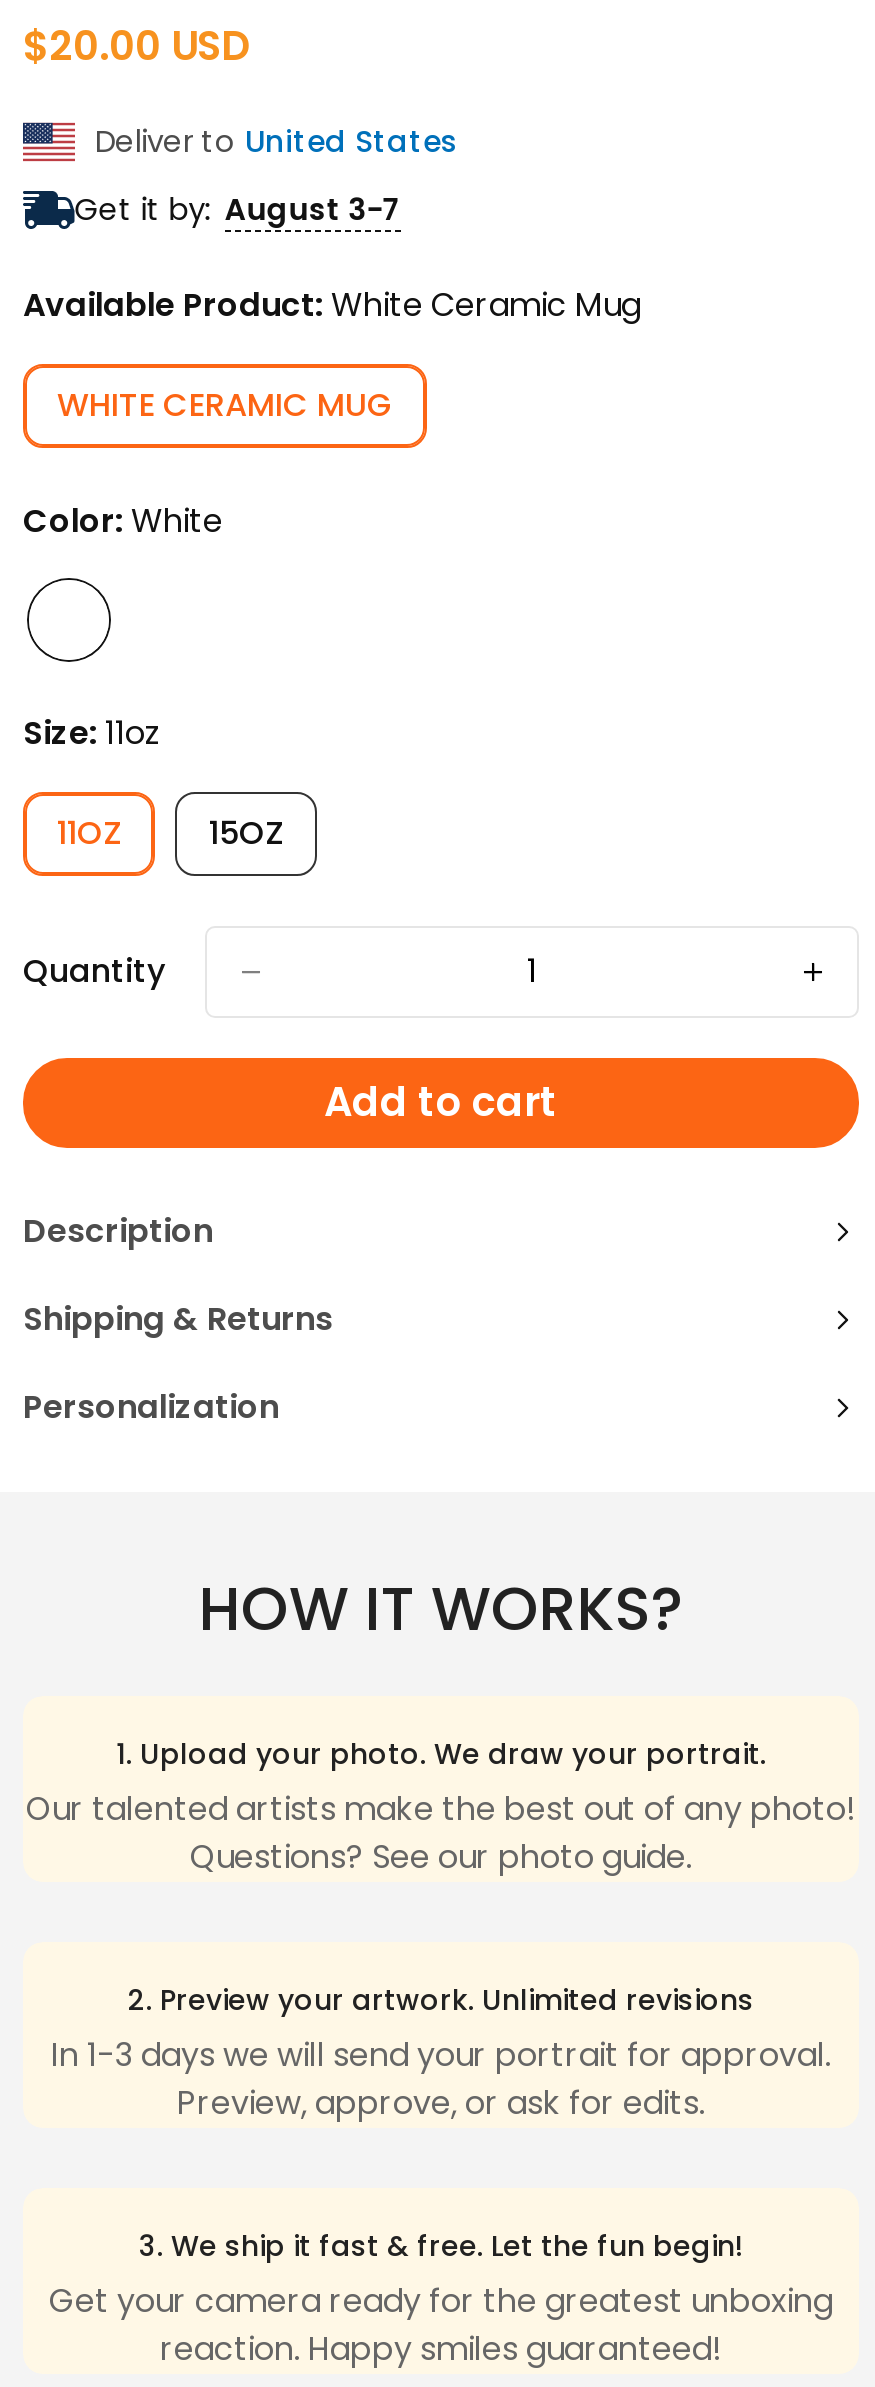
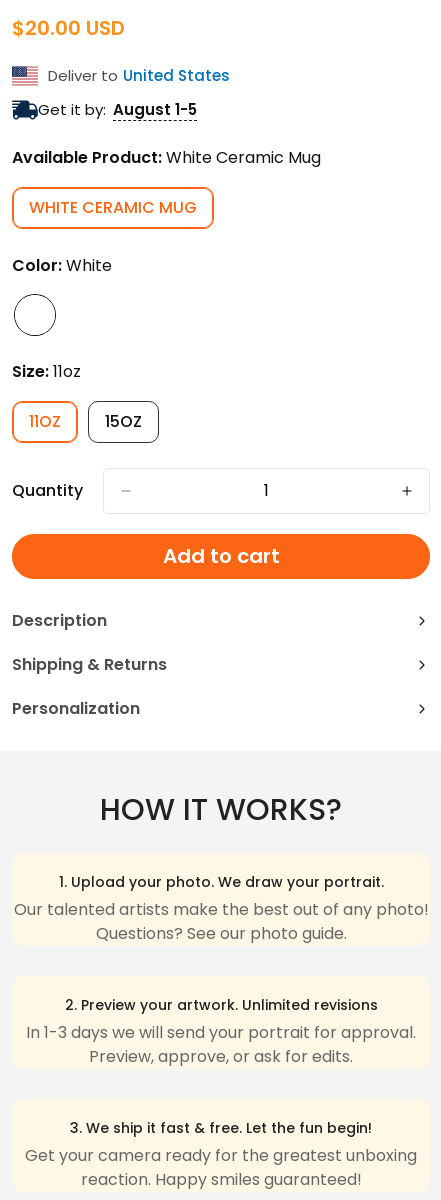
- Get it by: August 3-7
+ Get it by: August 1-5
